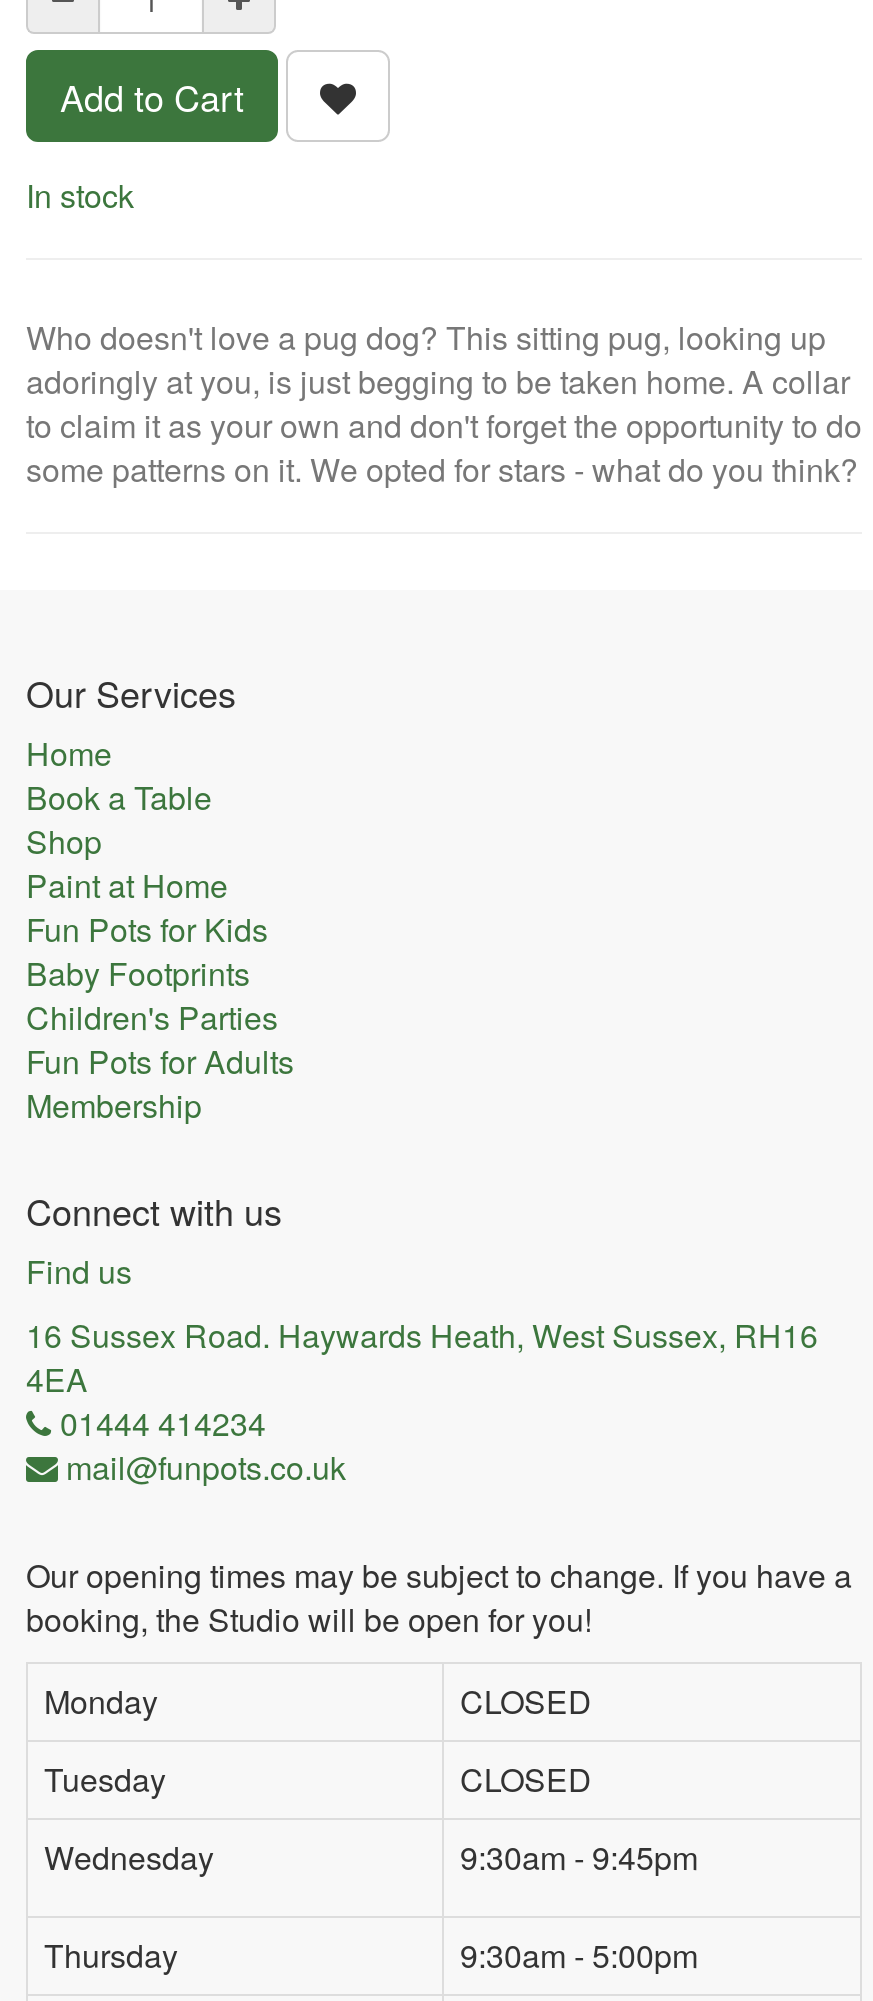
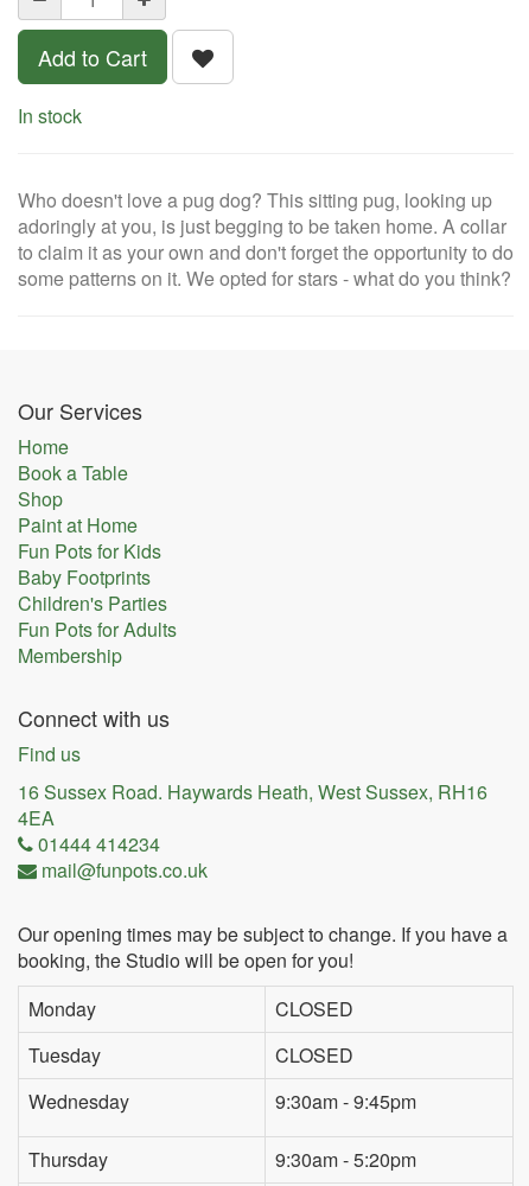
- 9:30am - 5:00pm
+ 9:30am - 5:20pm
